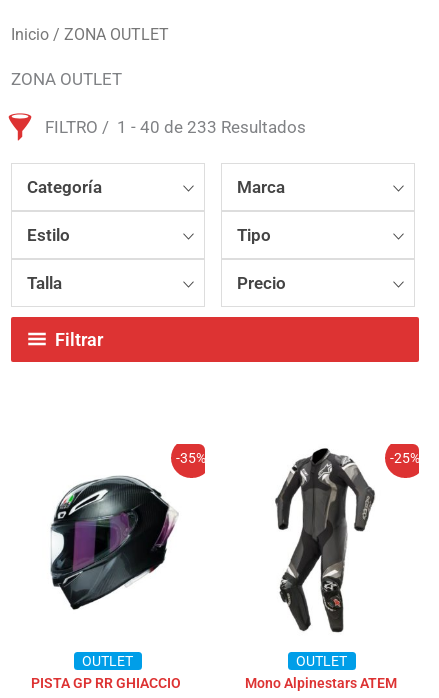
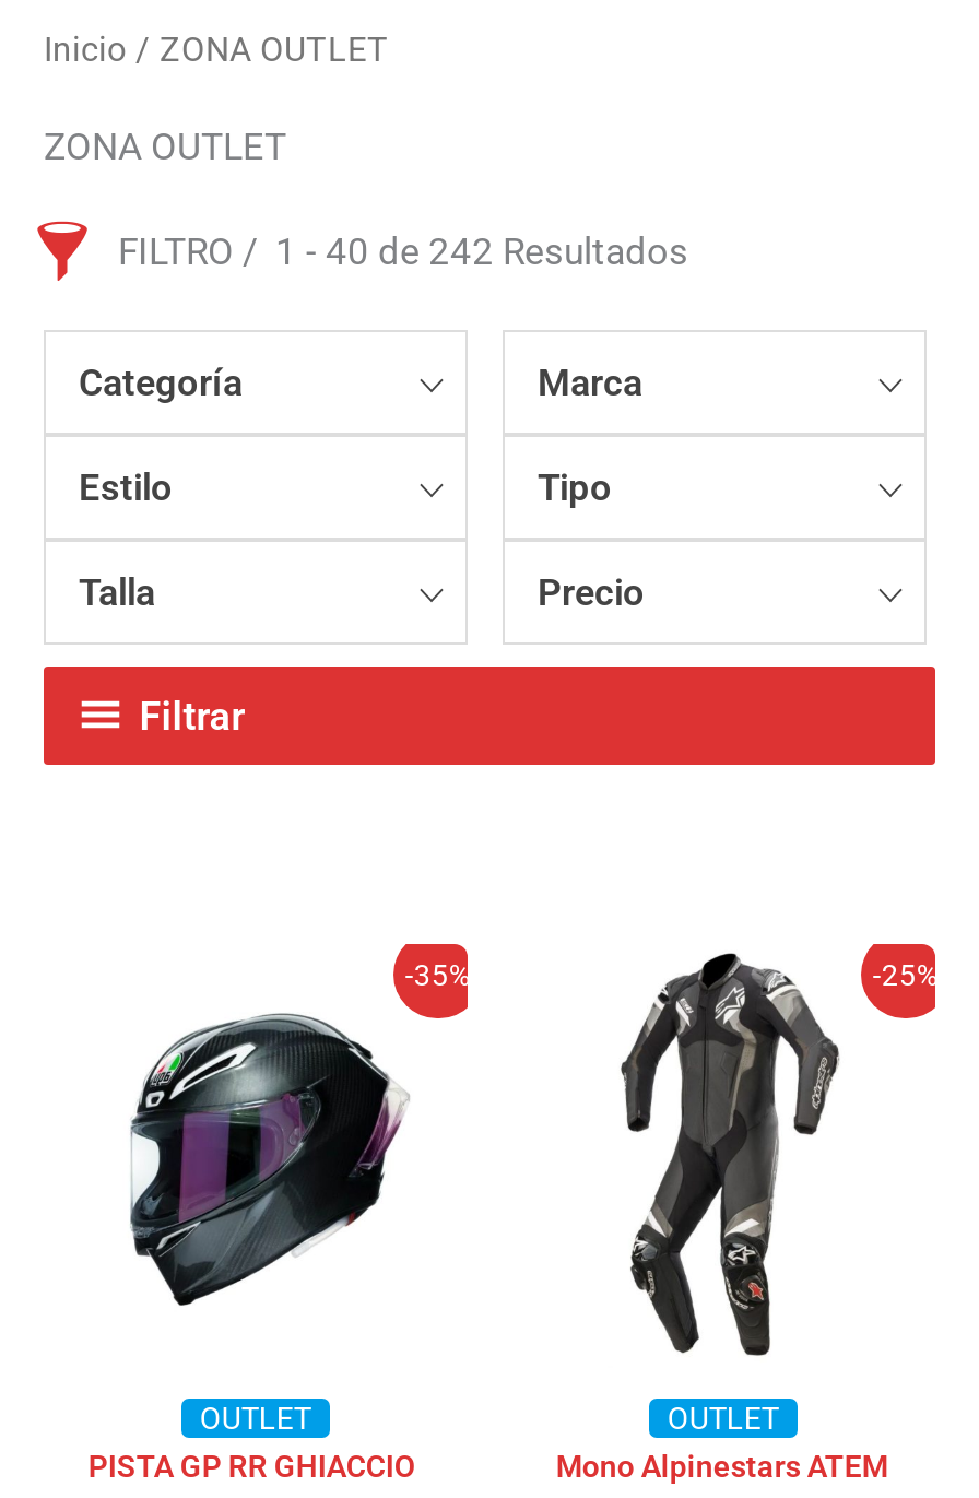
- 1 - 40 de 233 Resultados
+ 1 - 40 de 242 Resultados
